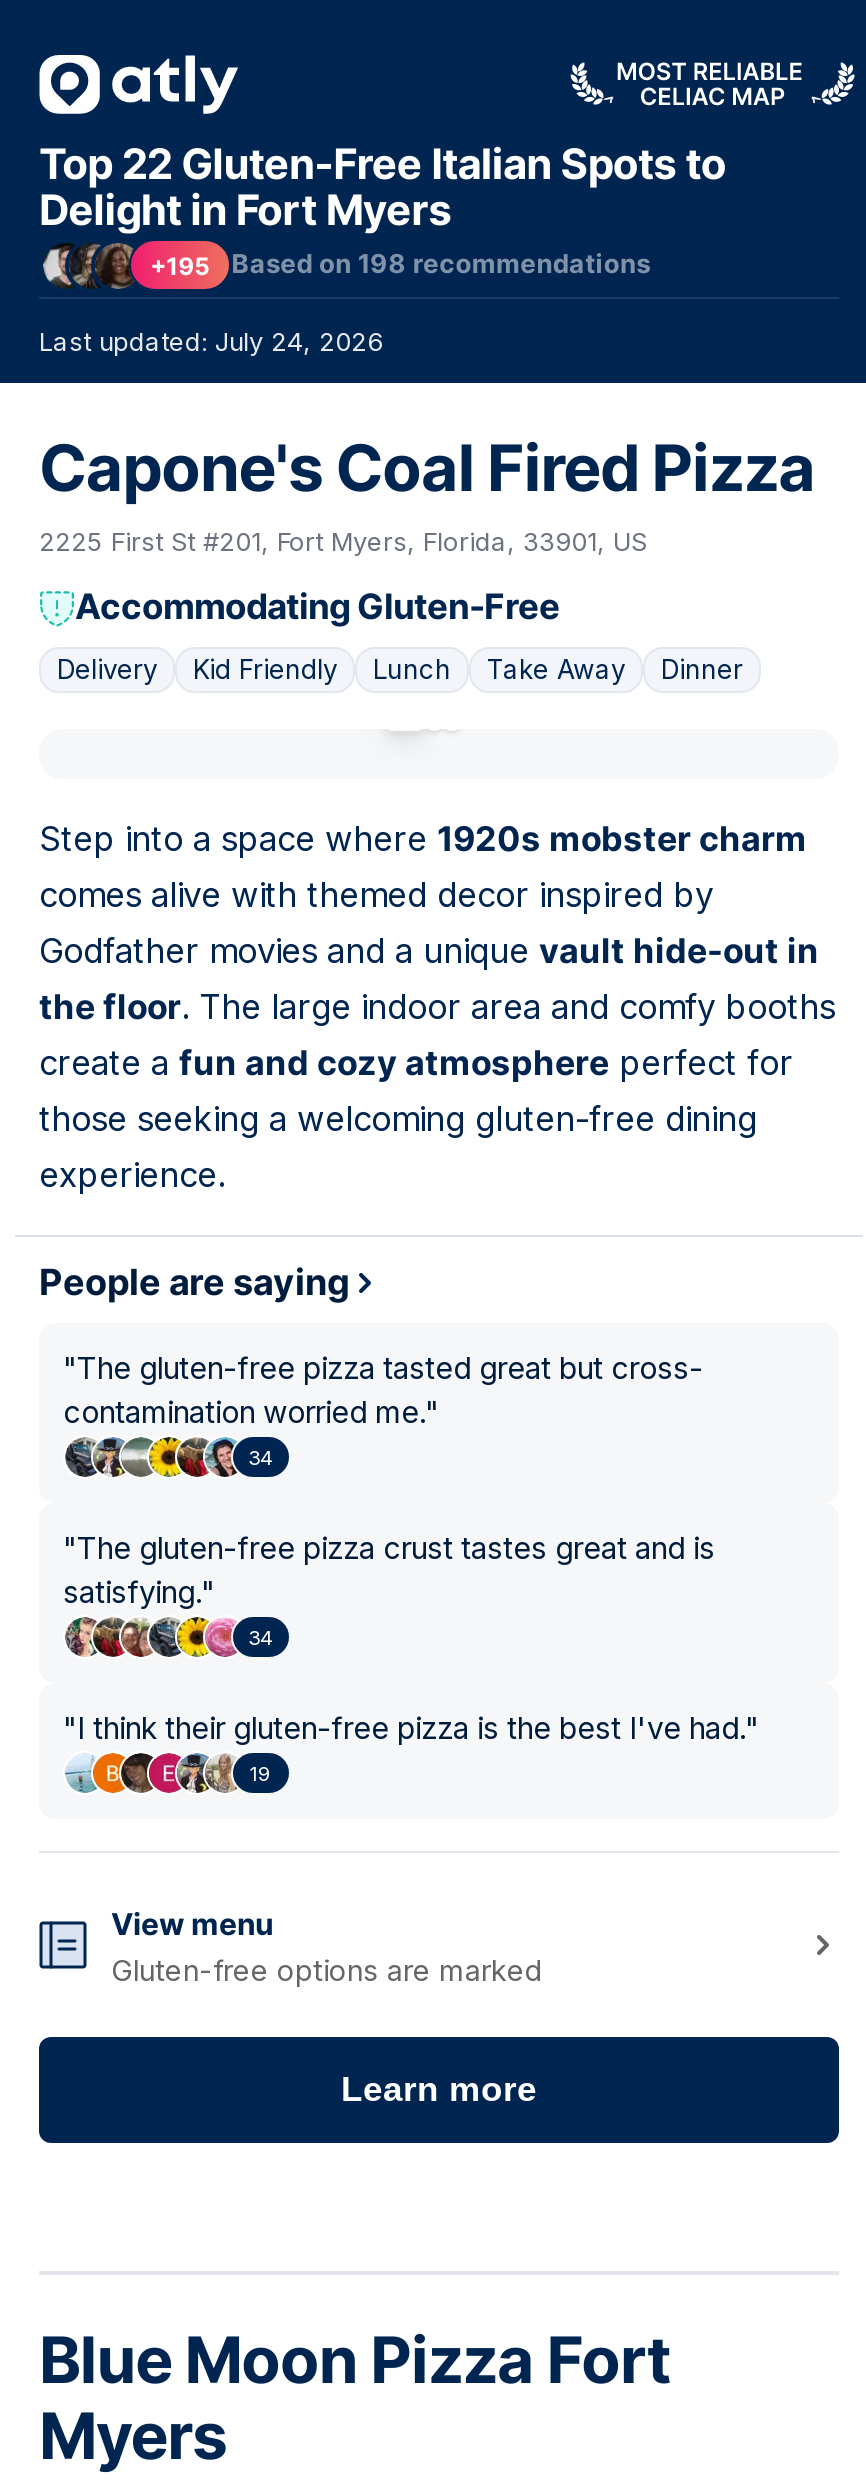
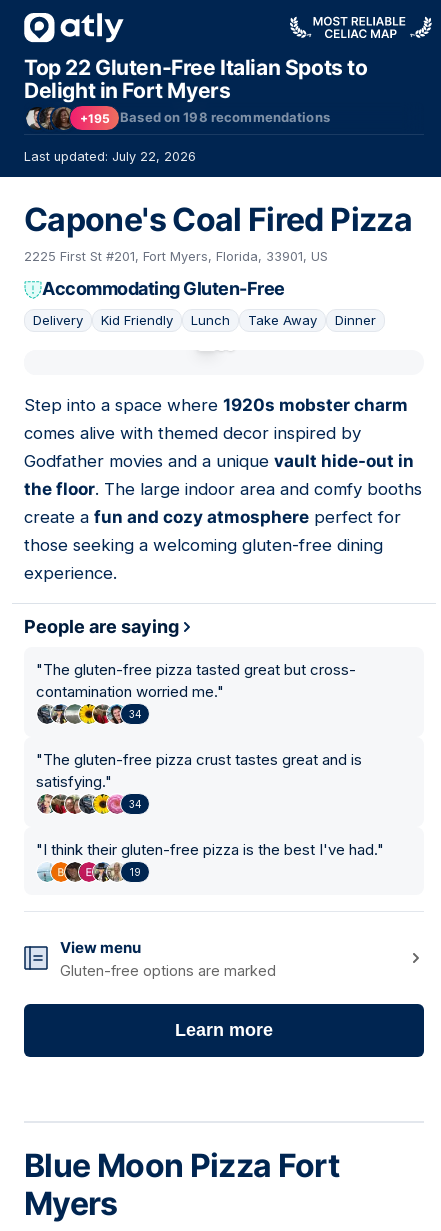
- Last updated: July 24, 2026
+ Last updated: July 22, 2026
